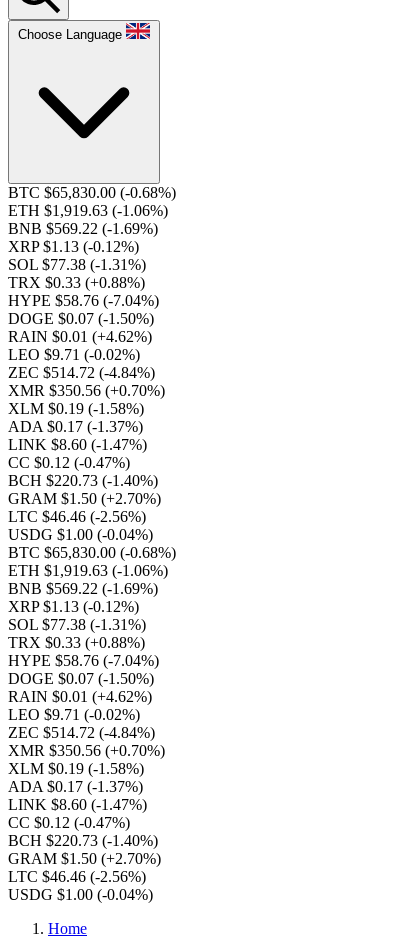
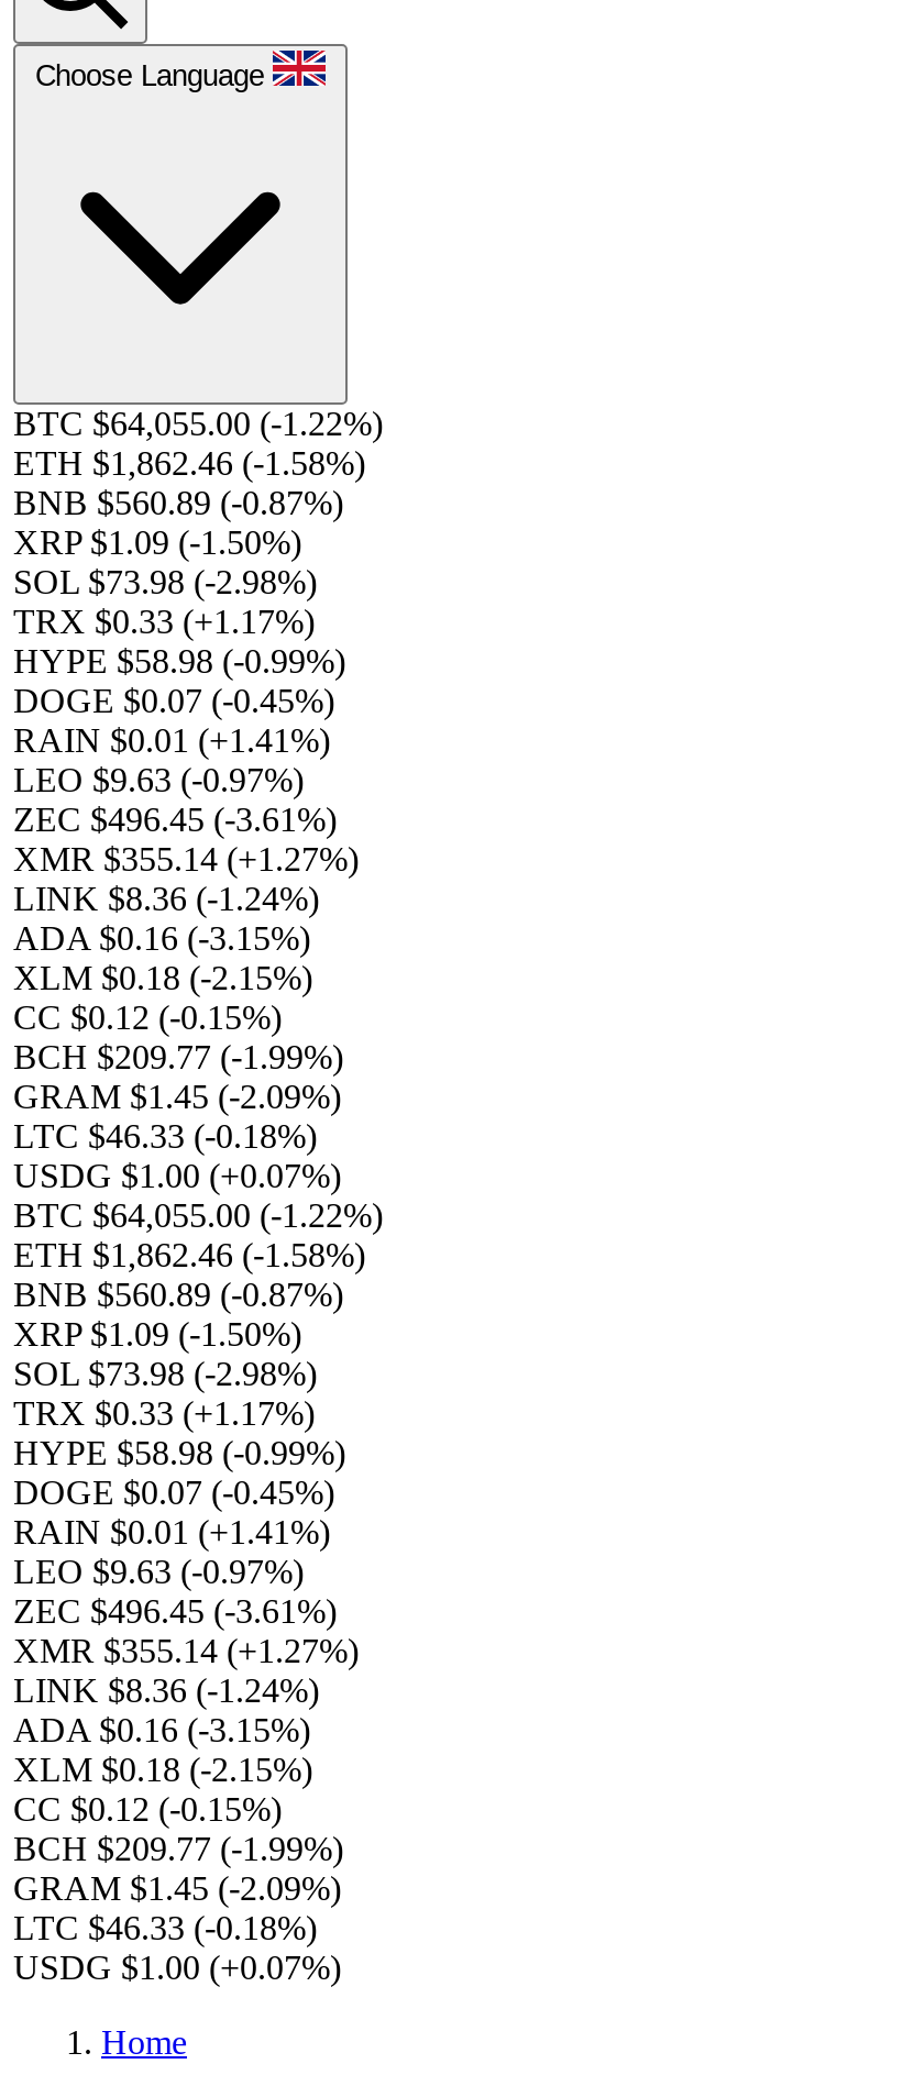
- BTC $65,830.00(-0.68%)
- ETH $1,919.63 (-1.06%)
- BNB $569.22 (-1.69%)
- XRP $1.13 (-0.12%)
- SOL $77.38(-1.31%)
- TRX $0.33 (+0.88%)
- HYPE $58.76 (-7.04%)
- DOGE $0.07 (-1.50%)
- RAIN $0.01 (+4.62%)
- LEO $9.71 (-0.02%)
- ZEC $514.72 (-4.84%)
- XMR $350.56(+0.70%)
- XLM $0.19 (-1.58%)
- ADA $0.17 (-1.37%)
- LINK $8.60 (-1.47%)
- CC $0.12 (-0.47%)
- BCH $220.73 (-1.40%)
- GRAM $1.50 (+2.70%)
- LTC $46.46 (-2.56%)
- USDG $1.00(-0.04%)
- BTC $65,830.00 (-0.68%)
- ETH $1,919.63 (-1.06%)
- BNB $569.22 (-1.69%)
- XRP $1.13 (-0.12%)
- SOL $77.38(-1.31%)
- TRX $0.33 (+0.88%)
- HYPE $58.76 (-7.04%)
- DOGE $0.07 (-1.50%)
- RAIN $0.01 (+4.62%)
- LEO $9.71 (-0.02%)
- ZEC $514.72 (-4.84%)
- XMR $350.56(+0.70%)
- XLM $0.19 (-1.58%)
- ADA $0.17 (-1.37%)
- LINK $8.60 (-1.47%)
- CC $0.12 (-0.47%)
- BCH $220.73 (-1.40%)
- GRAM $1.50 (+2.70%)
- LTC $46.46 (-2.56%)
- USDG $1.00(-0.04%)
+ BTC $64,055.00(-1.22%)
+ ETH $1,862.46 (-1.58%)
+ BNB $560.89 (-0.87%)
+ XRP $1.09 (-1.50%)
+ SOL $73.98(-2.98%)
+ TRX $0.33 (+1.17%)
+ HYPE $58.98 (-0.99%)
+ DOGE $0.07 (-0.45%)
+ RAIN $0.01 (+1.41%)
+ LEO $9.63 (-0.97%)
+ ZEC $496.45 (-3.61%)
+ XMR $355.14(+1.27%)
+ LINK $8.36 (-1.24%)
+ ADA $0.16 (-3.15%)
+ XLM $0.18 (-2.15%)
+ CC $0.12 (-0.15%)
+ BCH $209.77 (-1.99%)
+ GRAM $1.45 (-2.09%)
+ LTC $46.33 (-0.18%)
+ USDG $1.00(+0.07%)
+ BTC $64,055.00 (-1.22%)
+ ETH $1,862.46 (-1.58%)
+ BNB $560.89 (-0.87%)
+ XRP $1.09 (-1.50%)
+ SOL $73.98(-2.98%)
+ TRX $0.33 (+1.17%)
+ HYPE $58.98 (-0.99%)
+ DOGE $0.07 (-0.45%)
+ RAIN $0.01 (+1.41%)
+ LEO $9.63 (-0.97%)
+ ZEC $496.45 (-3.61%)
+ XMR $355.14(+1.27%)
+ LINK $8.36 (-1.24%)
+ ADA $0.16 (-3.15%)
+ XLM $0.18 (-2.15%)
+ CC $0.12 (-0.15%)
+ BCH $209.77 (-1.99%)
+ GRAM $1.45 (-2.09%)
+ LTC $46.33 (-0.18%)
+ USDG $1.00(+0.07%)
